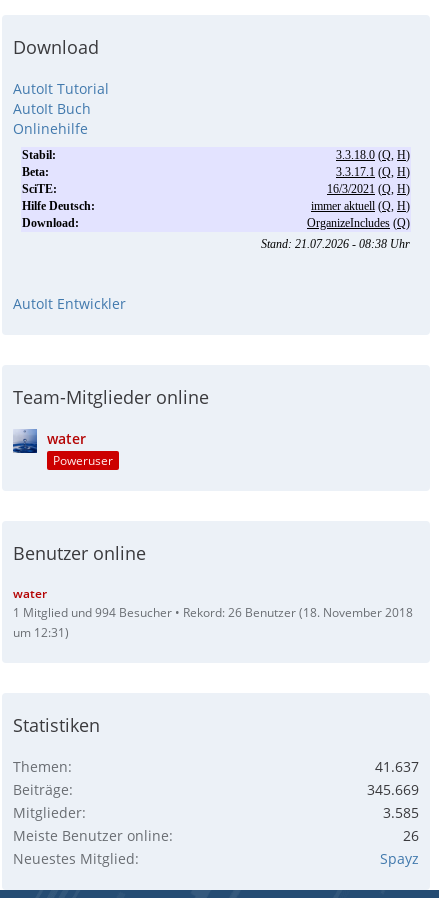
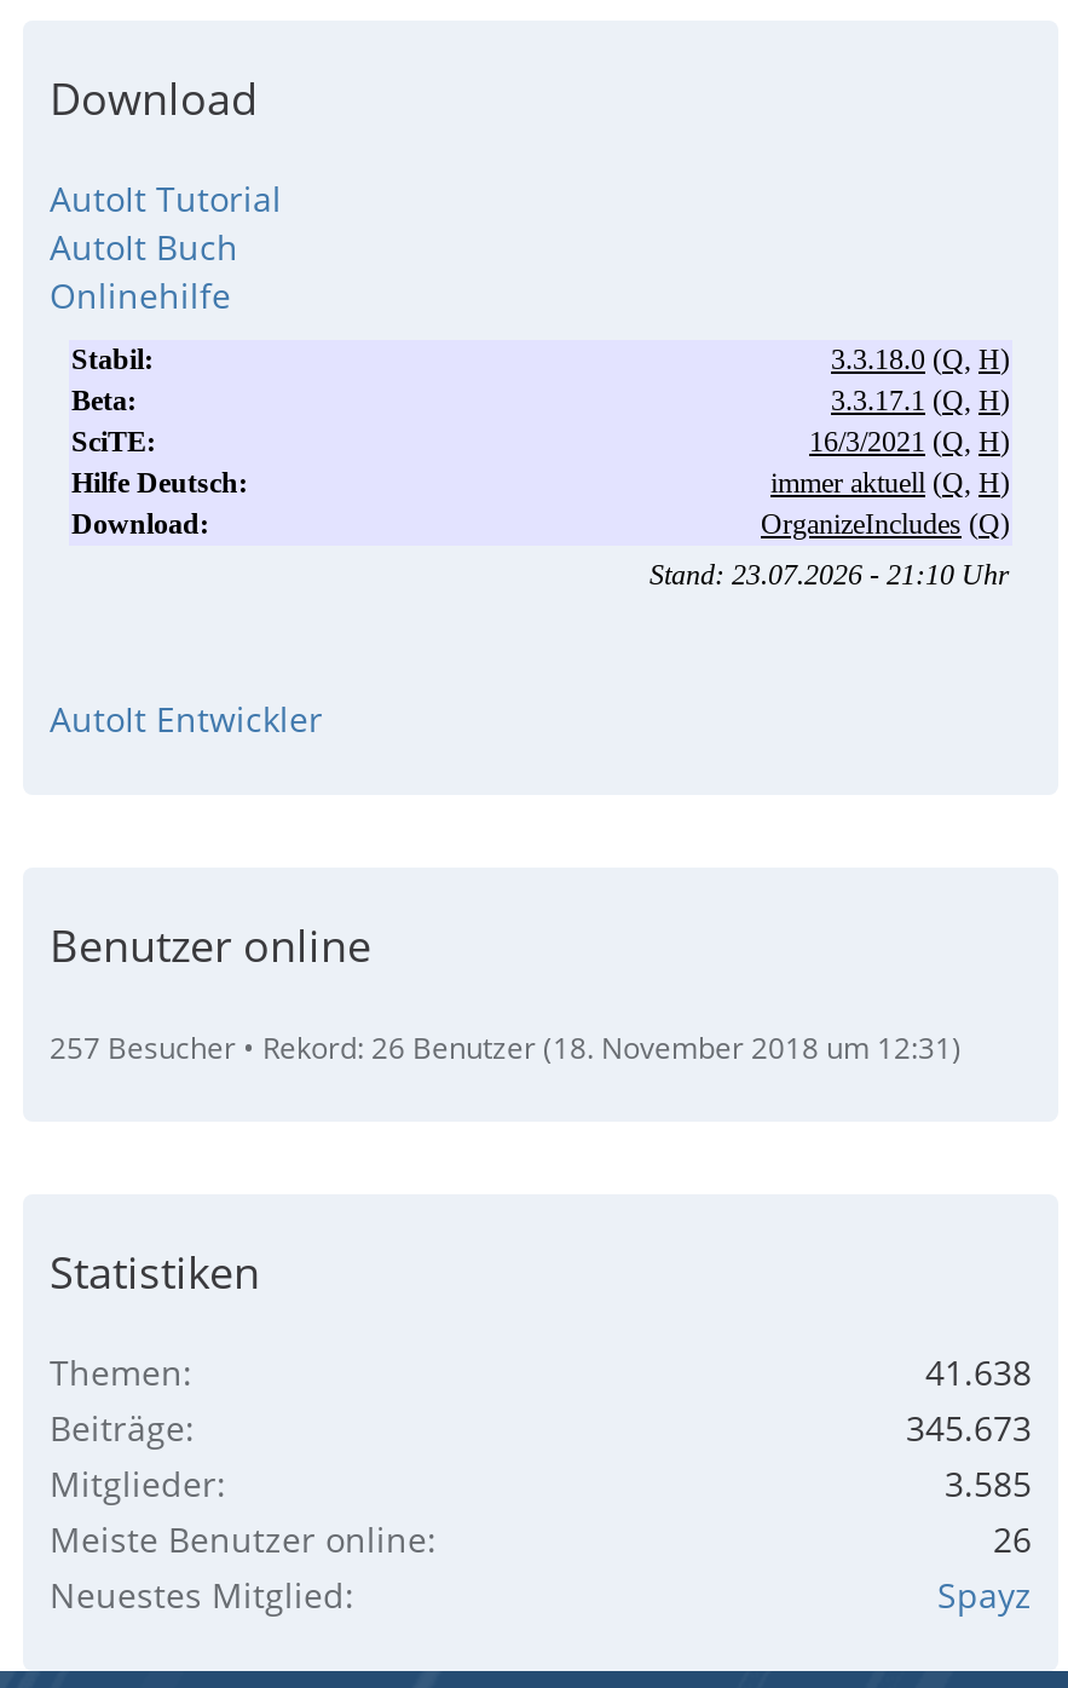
- Team-Mitglieder online
- water
- Poweruser

- water
- 1 Mitglied und 994 Besucher Rekord: 26 Benutzer (18. November 2018
- um 12:31)
+ 257 Besucher Rekord: 26 Benutzer (18. November 2018 um 12:31)

- 41.637
+ 41.638

- 345.669
+ 345.673
